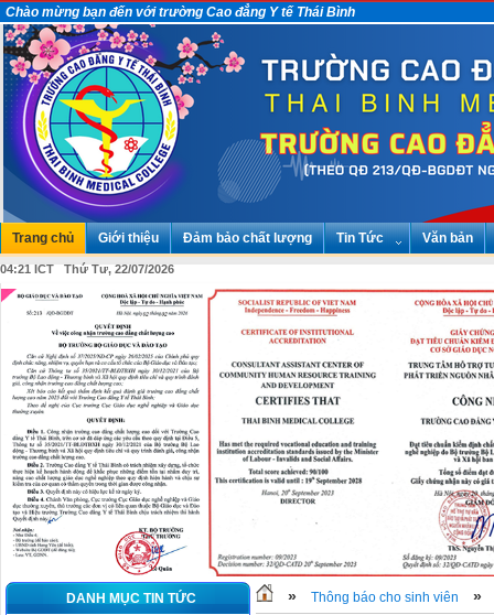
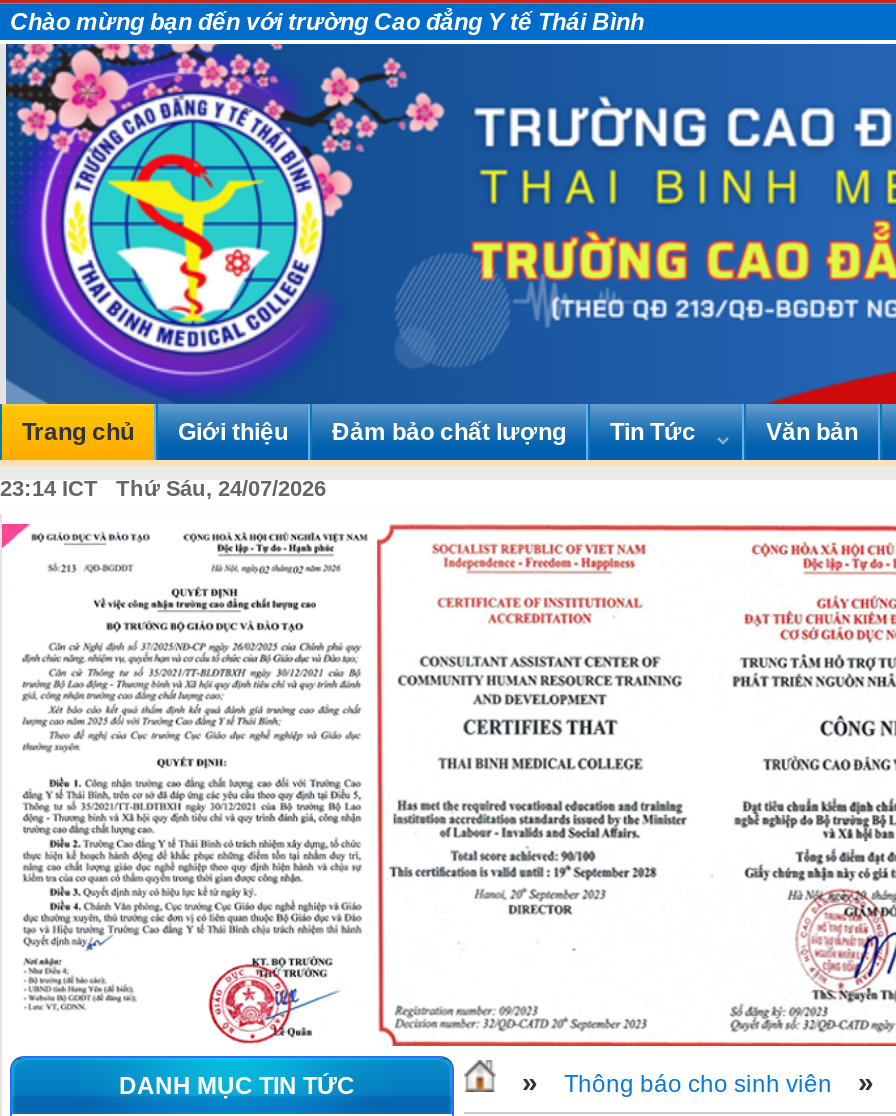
- 04:21 ICT Thứ Tư, 22/07/2026
+ 23:14 ICT Thứ Sáu, 24/07/2026
